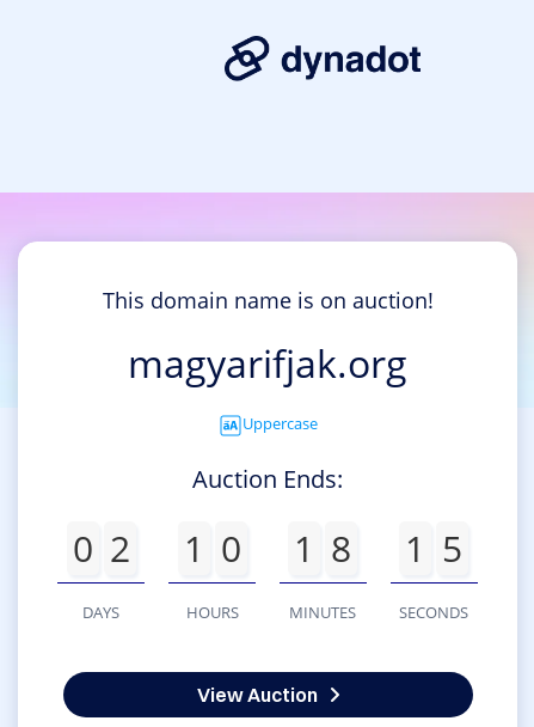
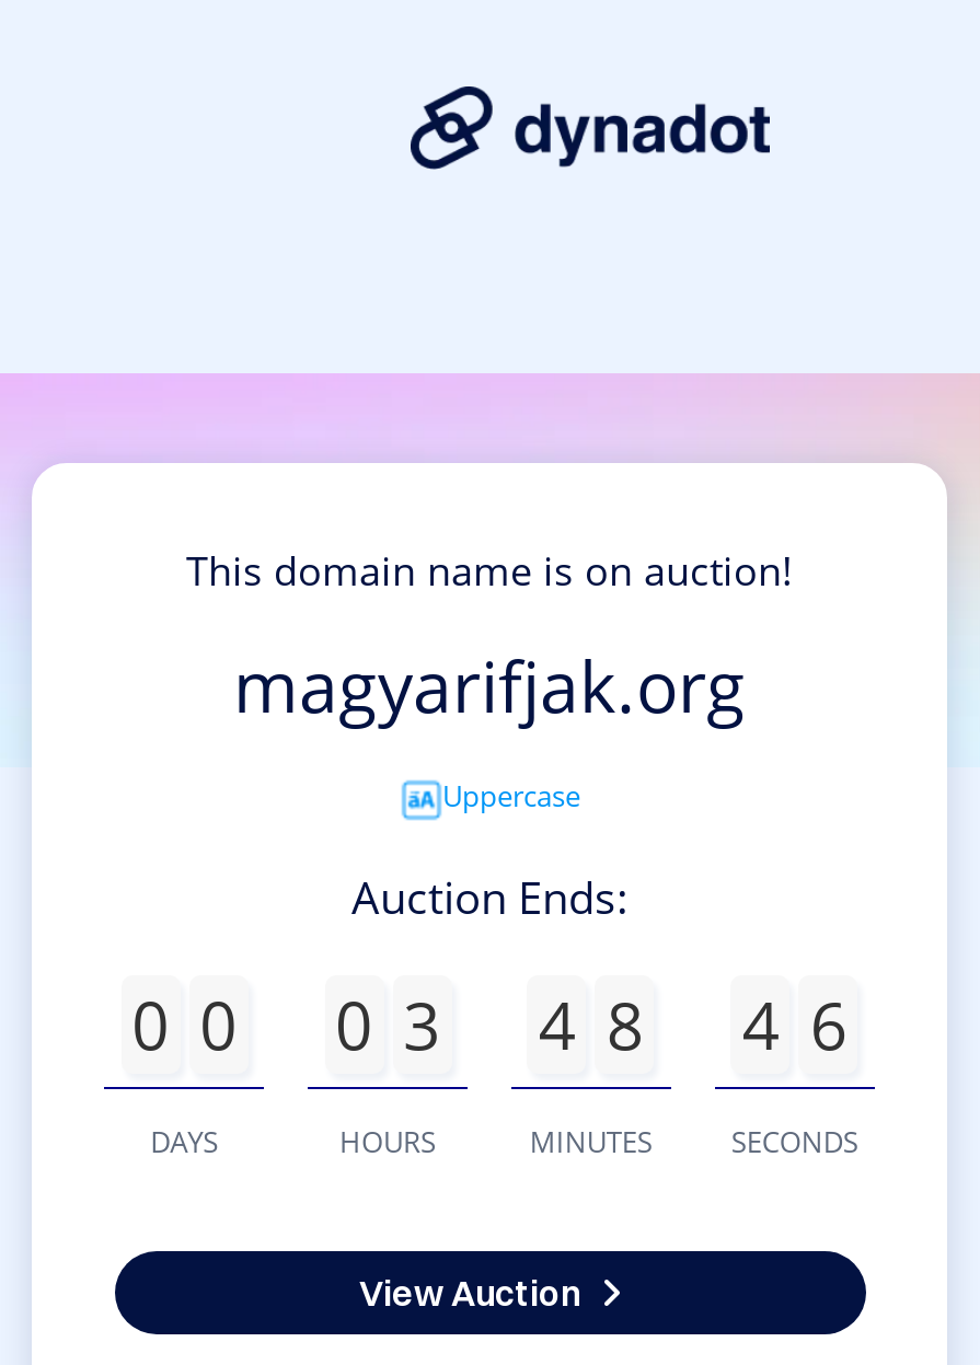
- 0 2
+ 0 0

- 1 0
+ 0 3

- 1 8
+ 4 8

- 1 5
+ 4 6
